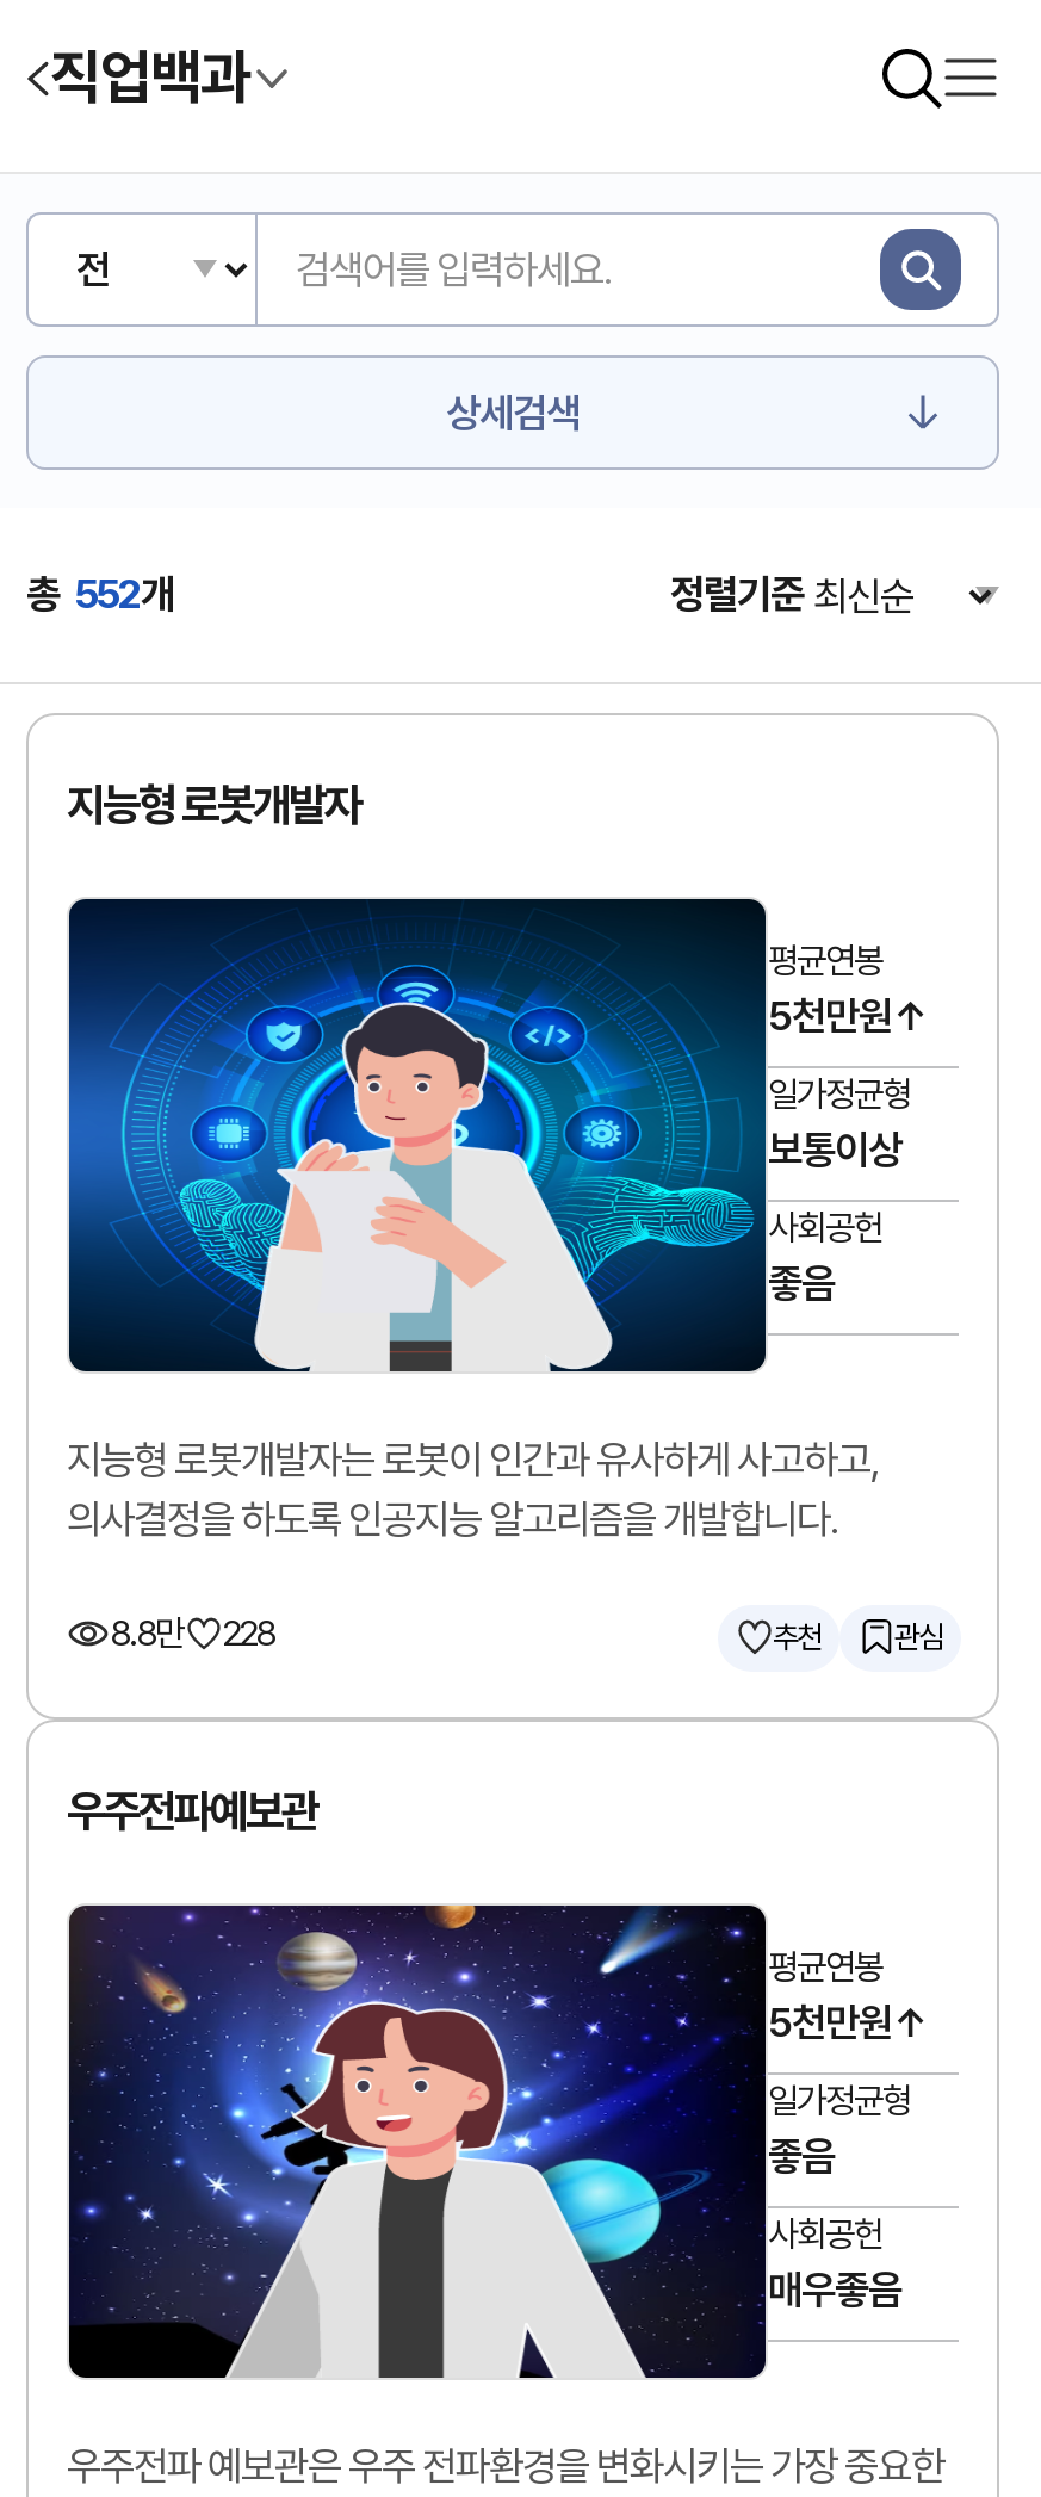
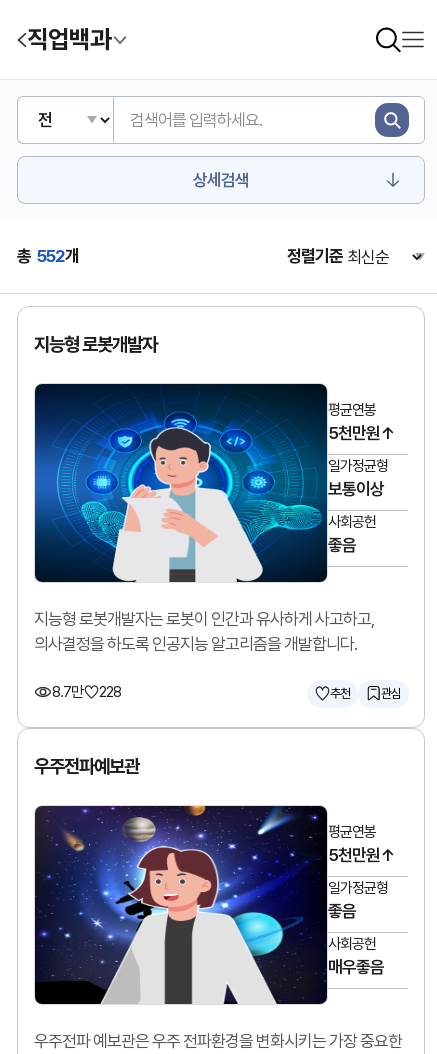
- 8.8만 228
+ 8.7만 228
